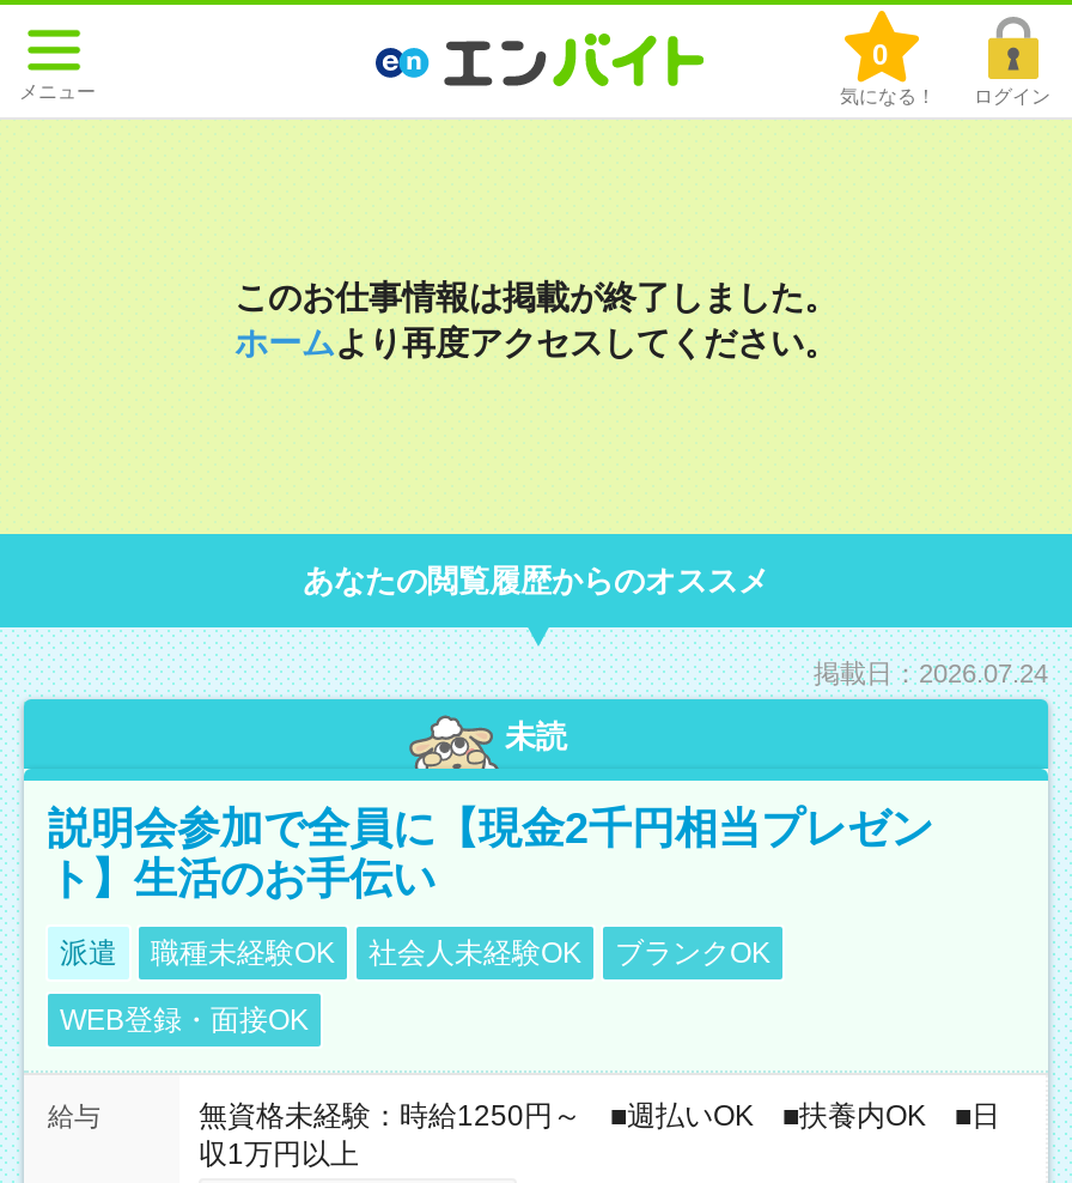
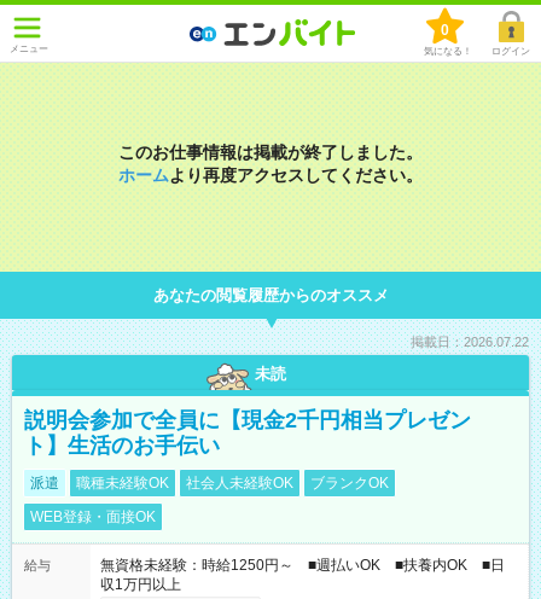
- 掲載日：2026.07.24
+ 掲載日：2026.07.22
